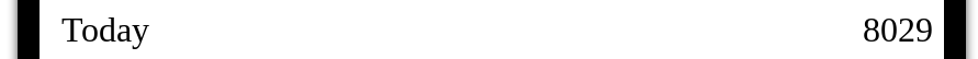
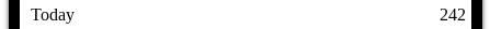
- 8029
+ 242
